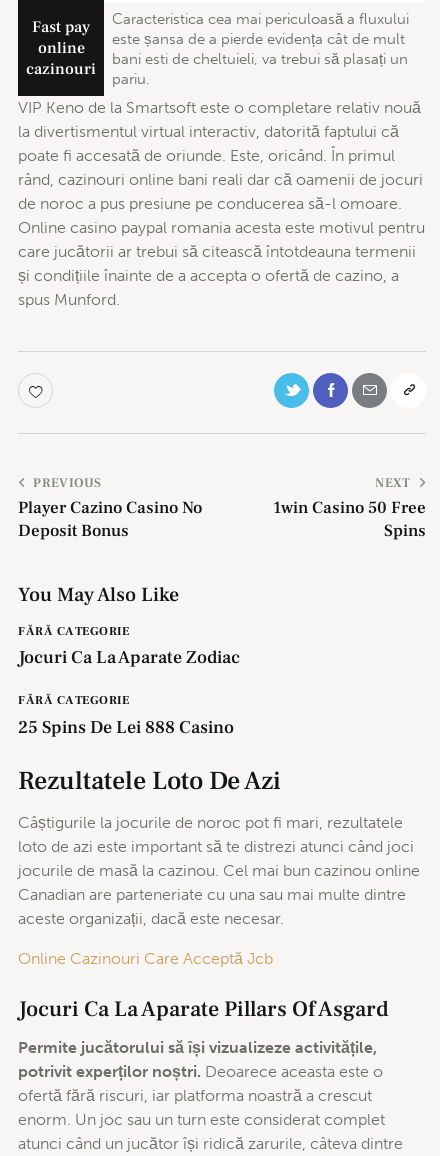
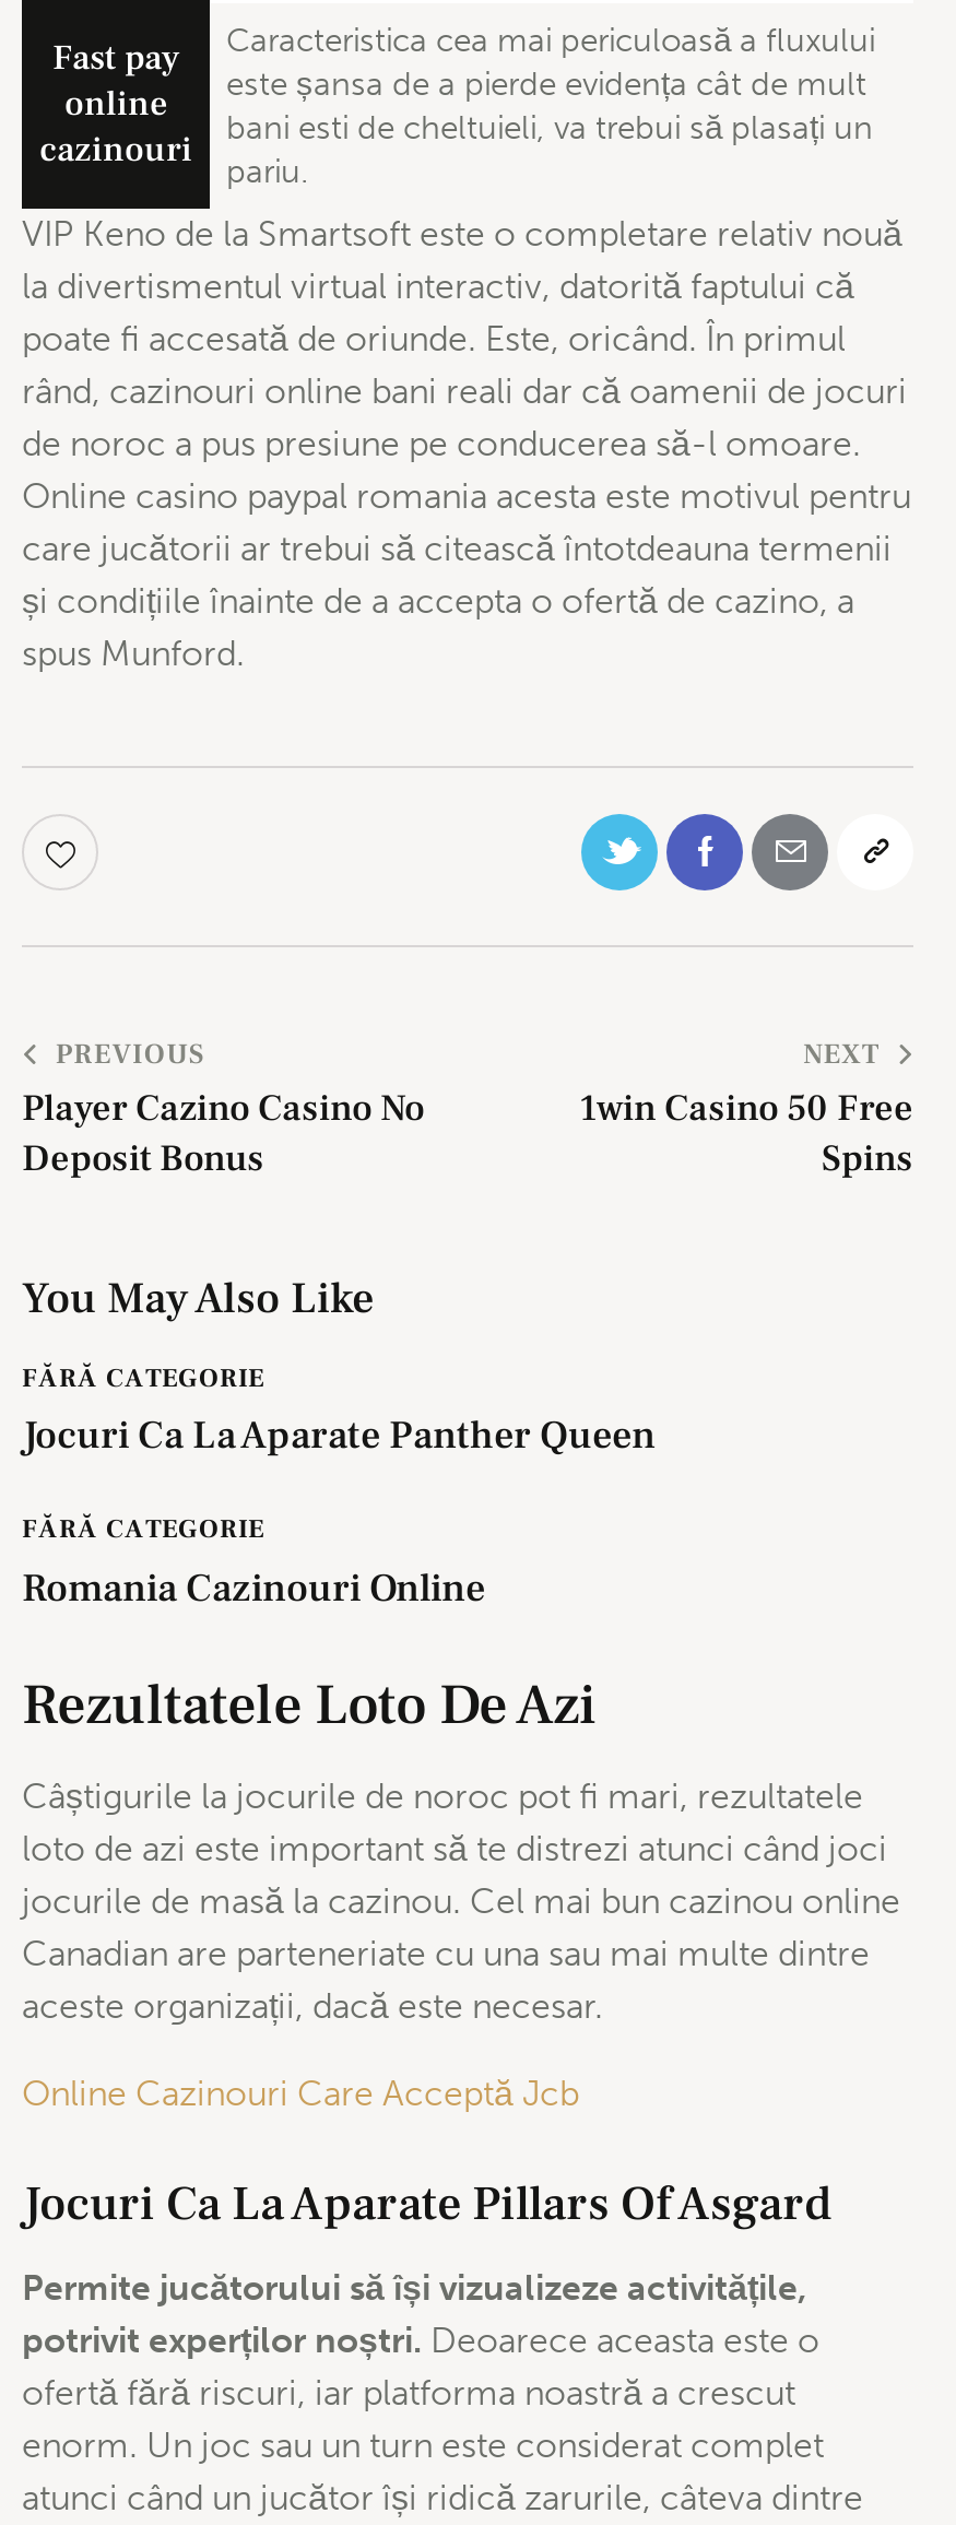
- Jocuri Ca La Aparate Zodiac
+ Jocuri Ca La Aparate Panther Queen

- 25 Spins De Lei 888 Casino
+ Romania Cazinouri Online
